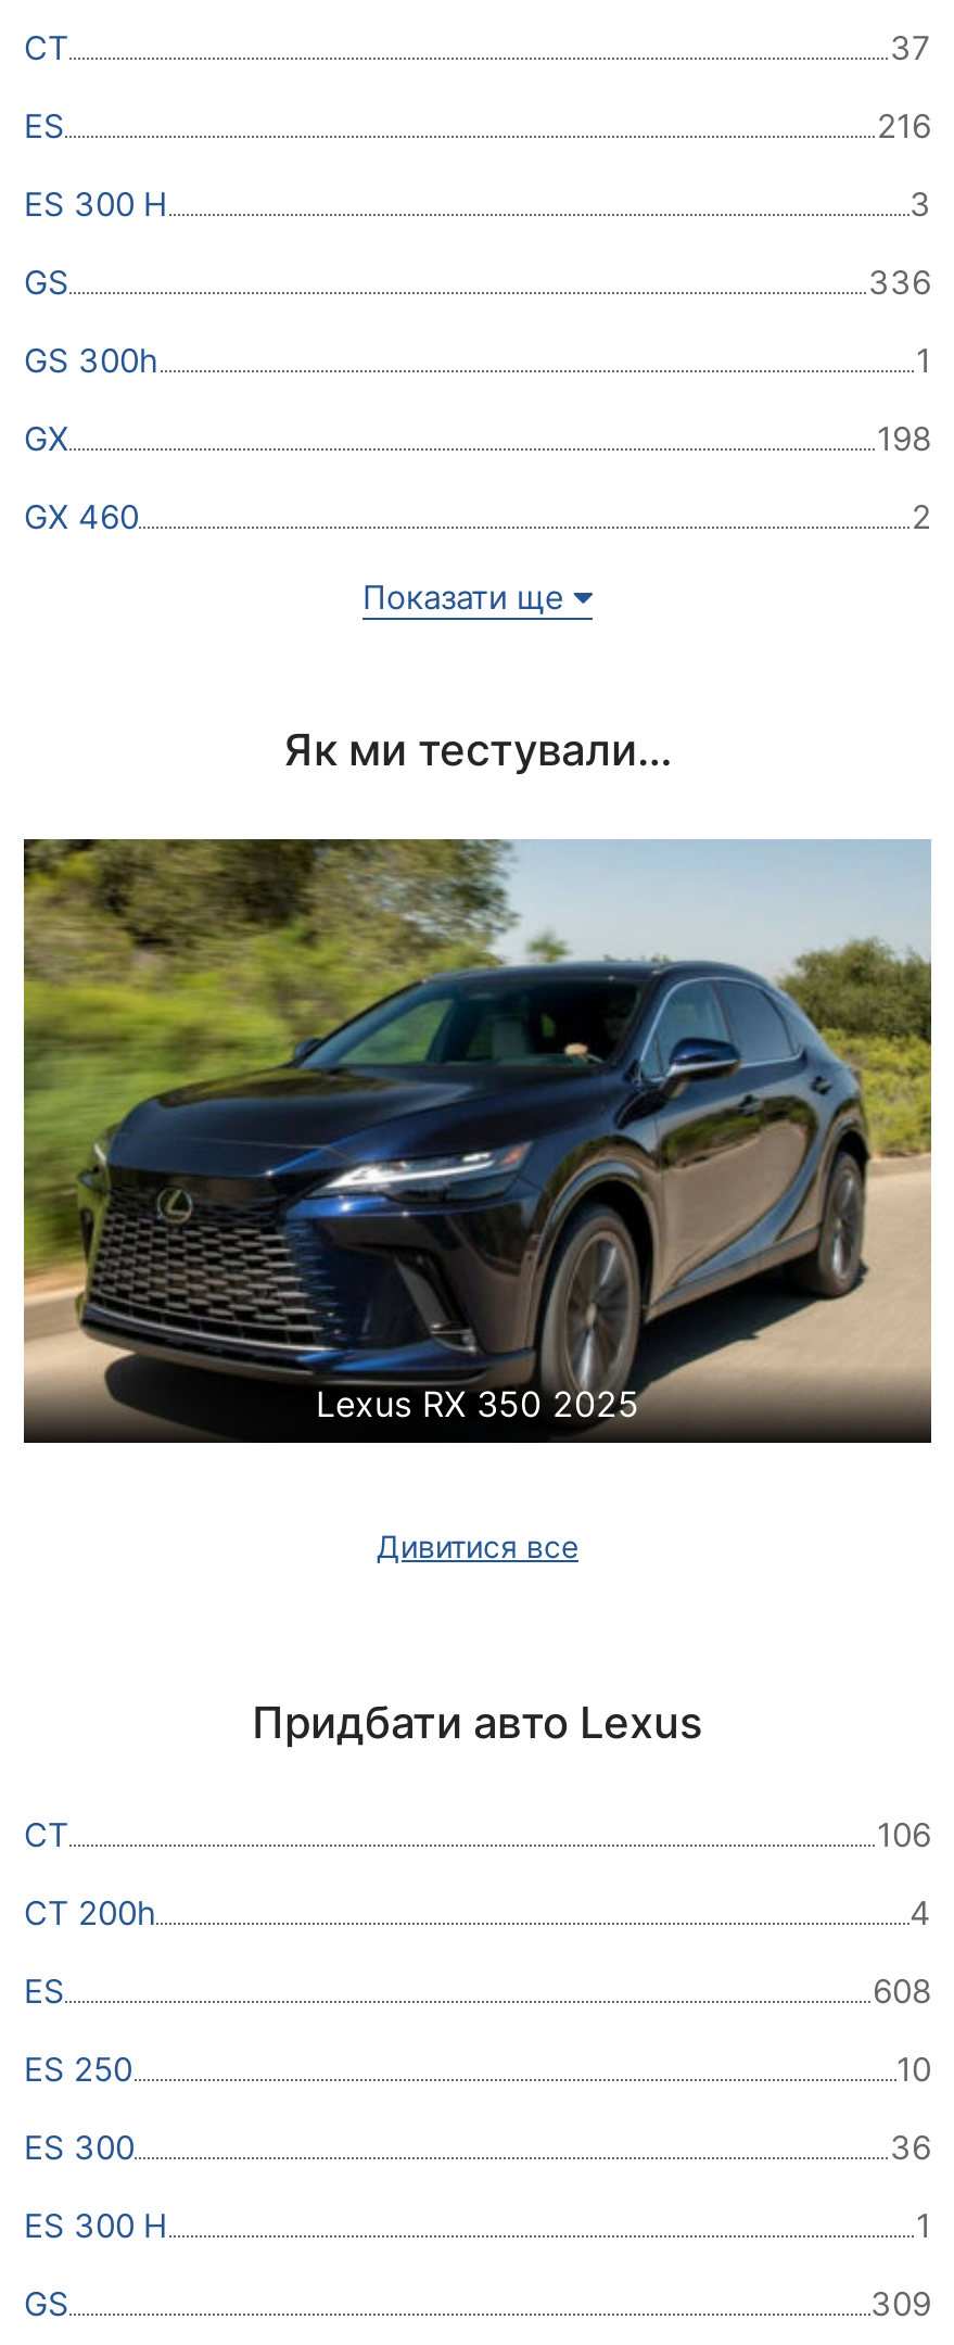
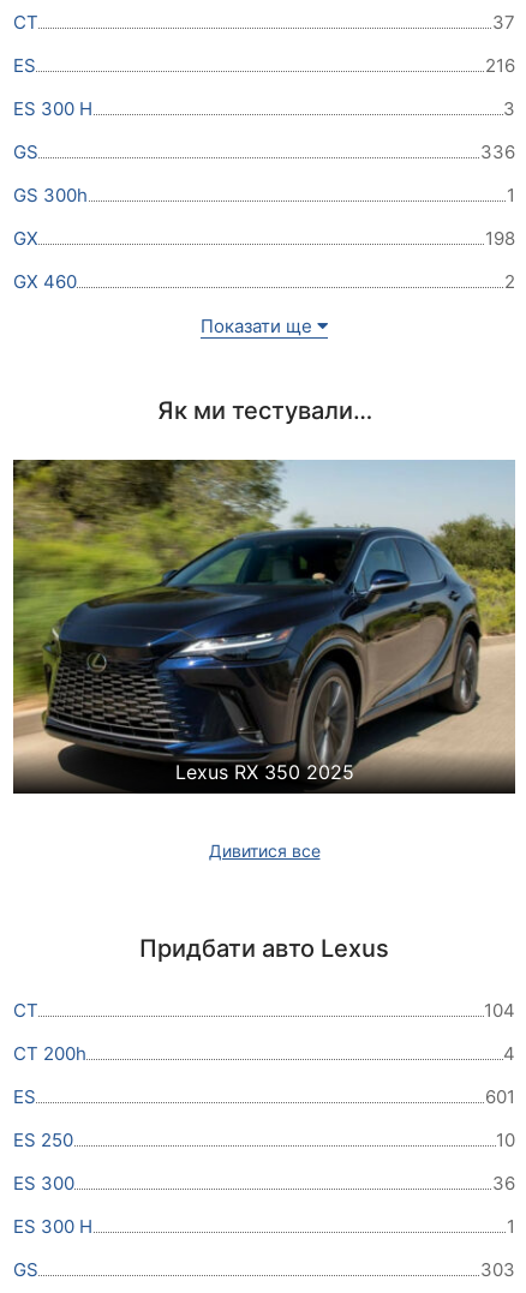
- 106
+ 104

- 608
+ 601

- 309
+ 303
